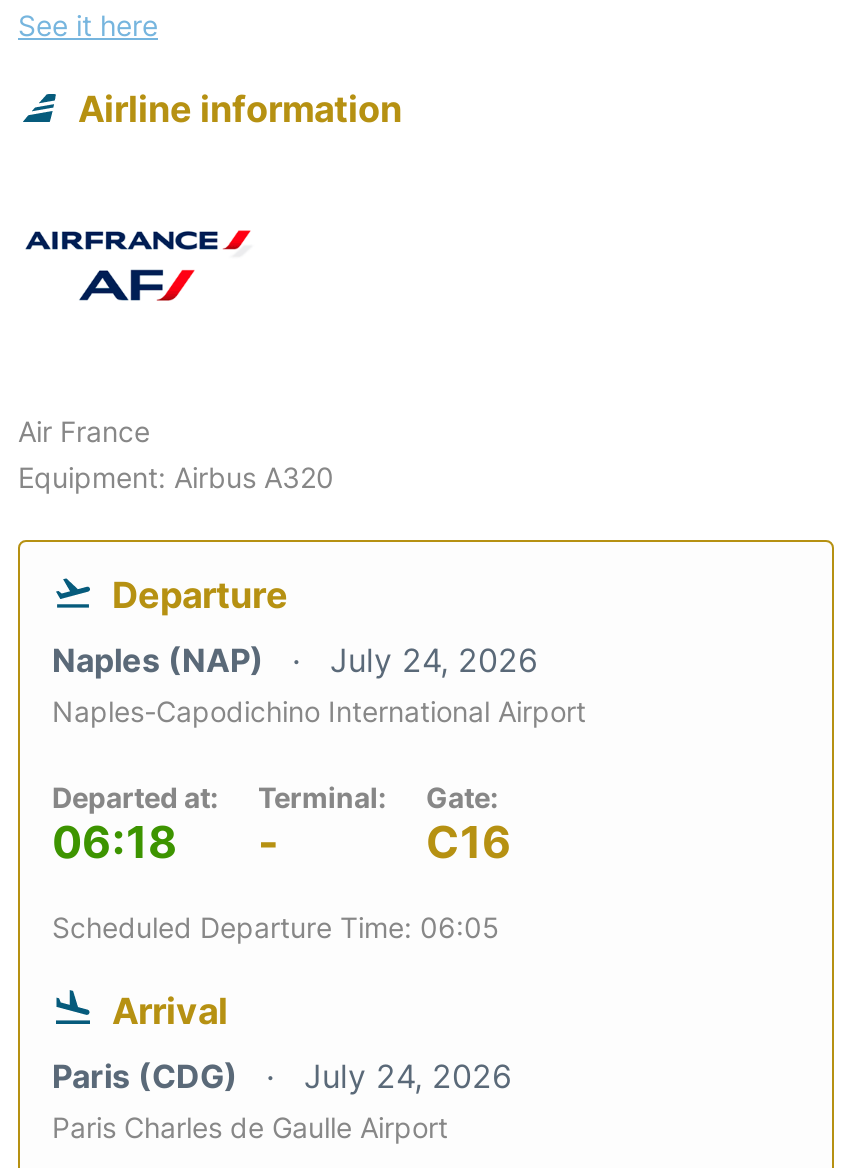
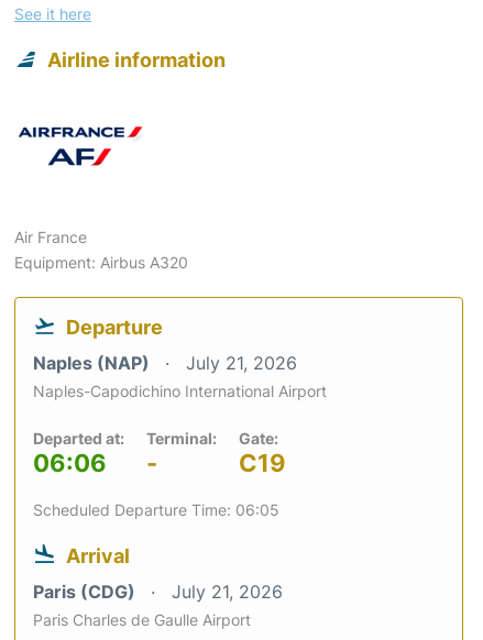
- Naples (NAP) July 24, 2026
+ Naples (NAP) July 21, 2026

- 06:18
+ 06:06

- C16
+ C19

- Paris (CDG) July 24, 2026
+ Paris (CDG) July 21, 2026
